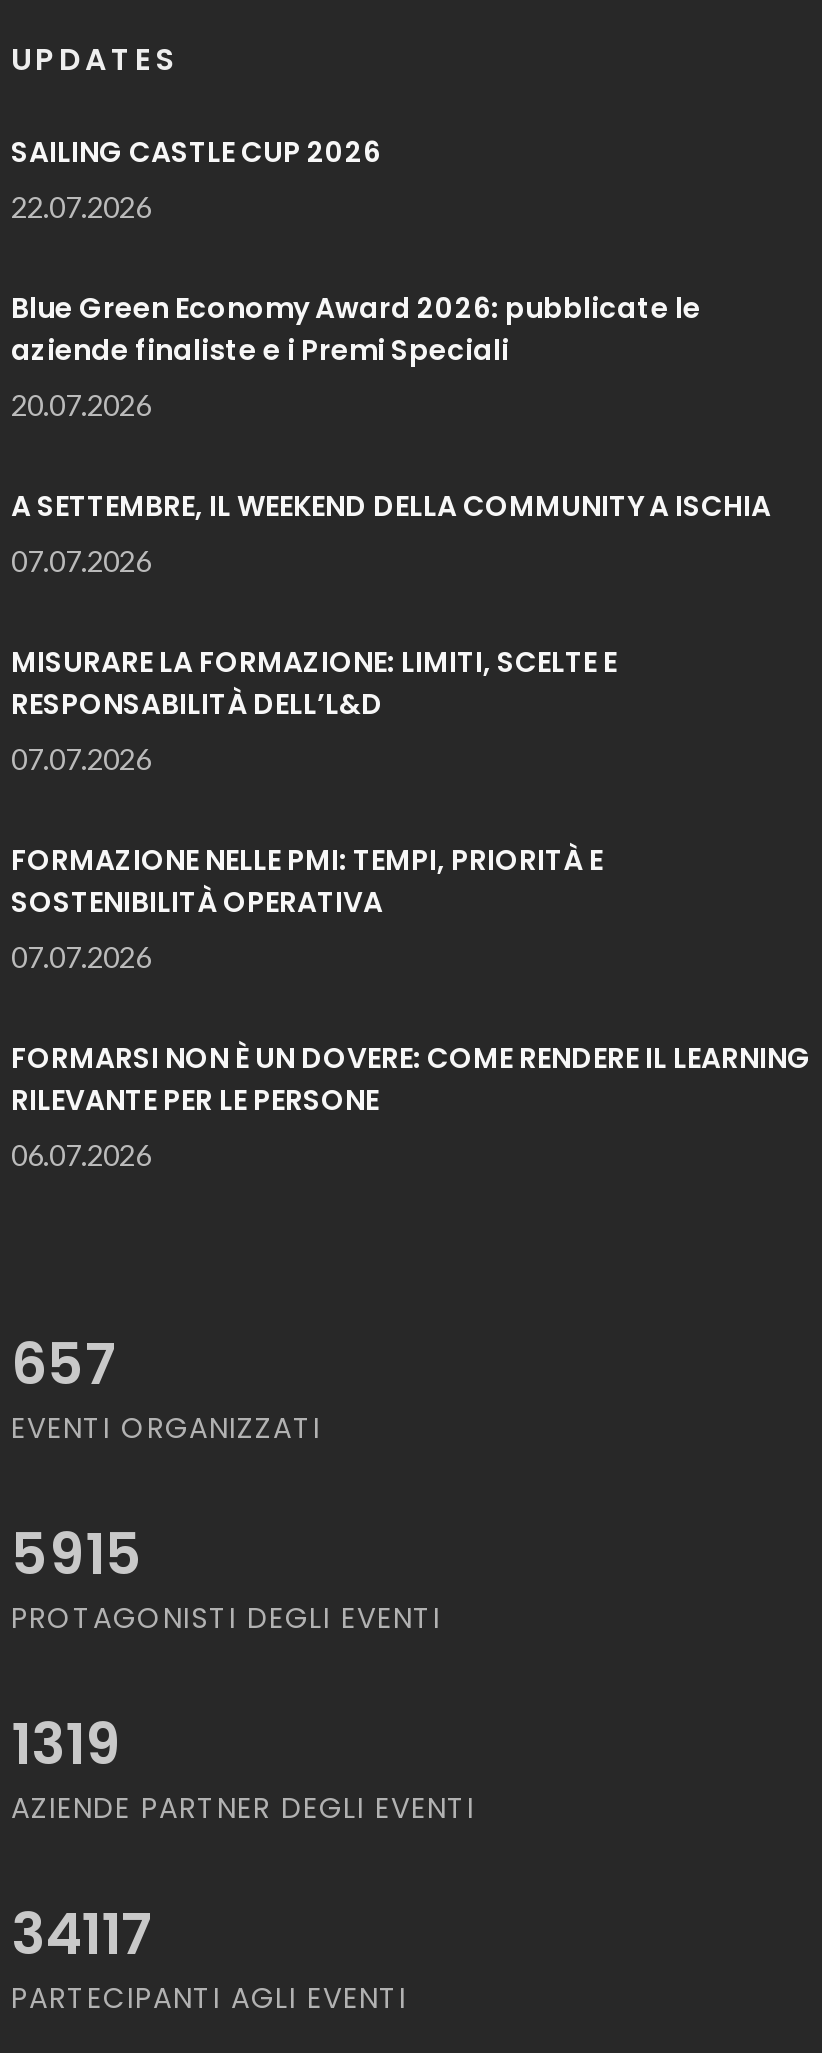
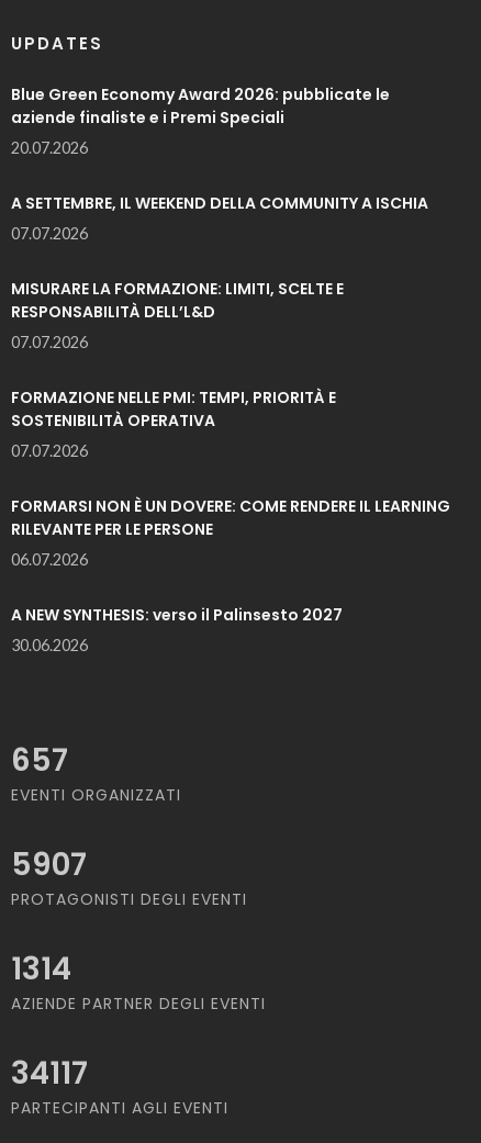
- SAILING CASTLE CUP 2026
- 22.07.2026

moved up: Blue Green Economy Award 2026: pubblicate le | aziende finaliste e i Premi Speciali | 20.07.2026 | ... | RILEVANTE PER LE PERSONE | 06.07.2026

+ A NEW SYNTHESIS: verso il Palinsesto 2027
+ 30.06.2026

- 5915
+ 5907

- 1319
+ 1314
